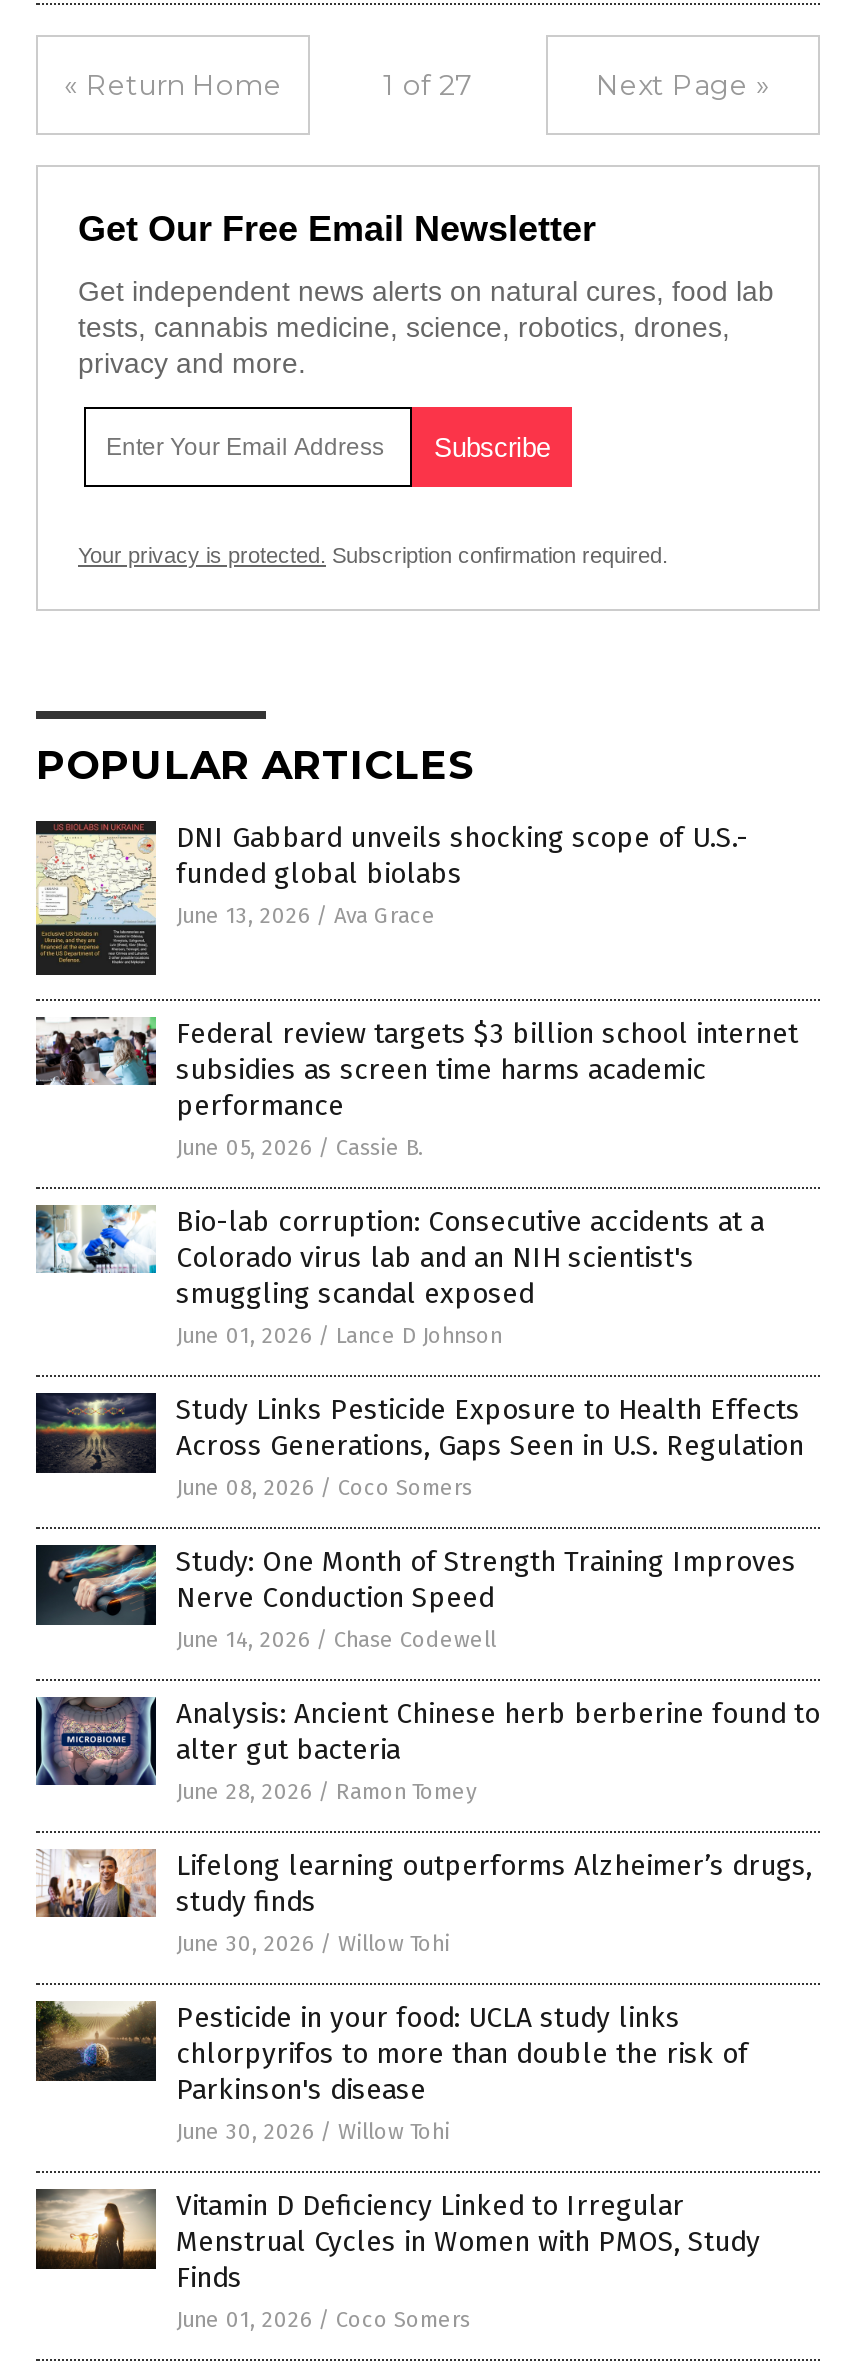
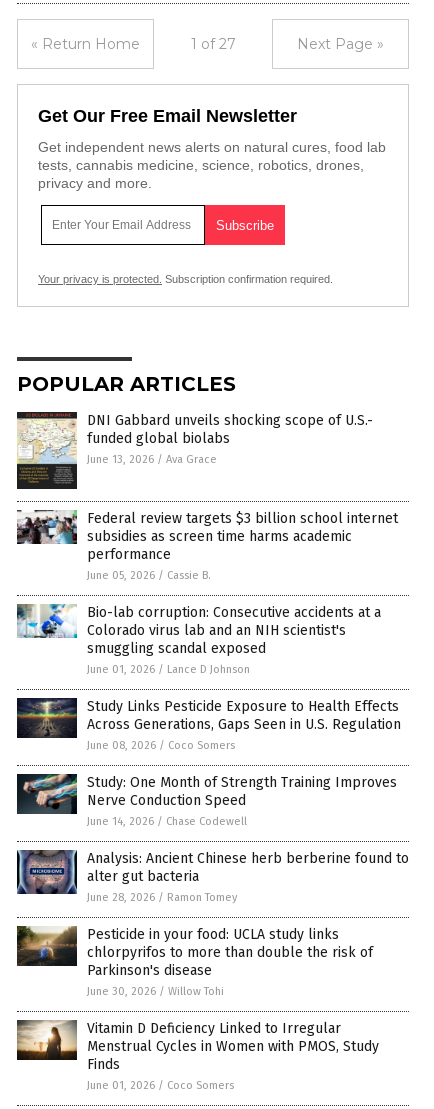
- [image]
- Lifelong learning outperforms Alzheimer’s drugs,
- study finds
- June 30, 2026 / Willow Tohi
